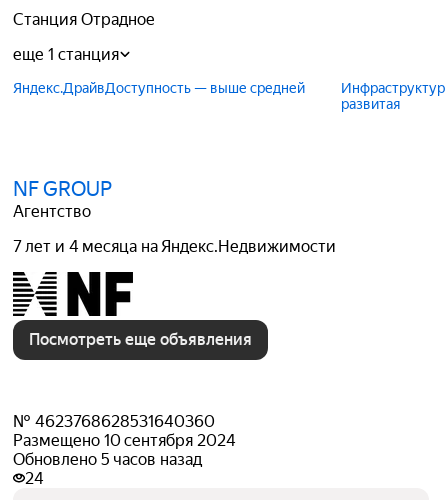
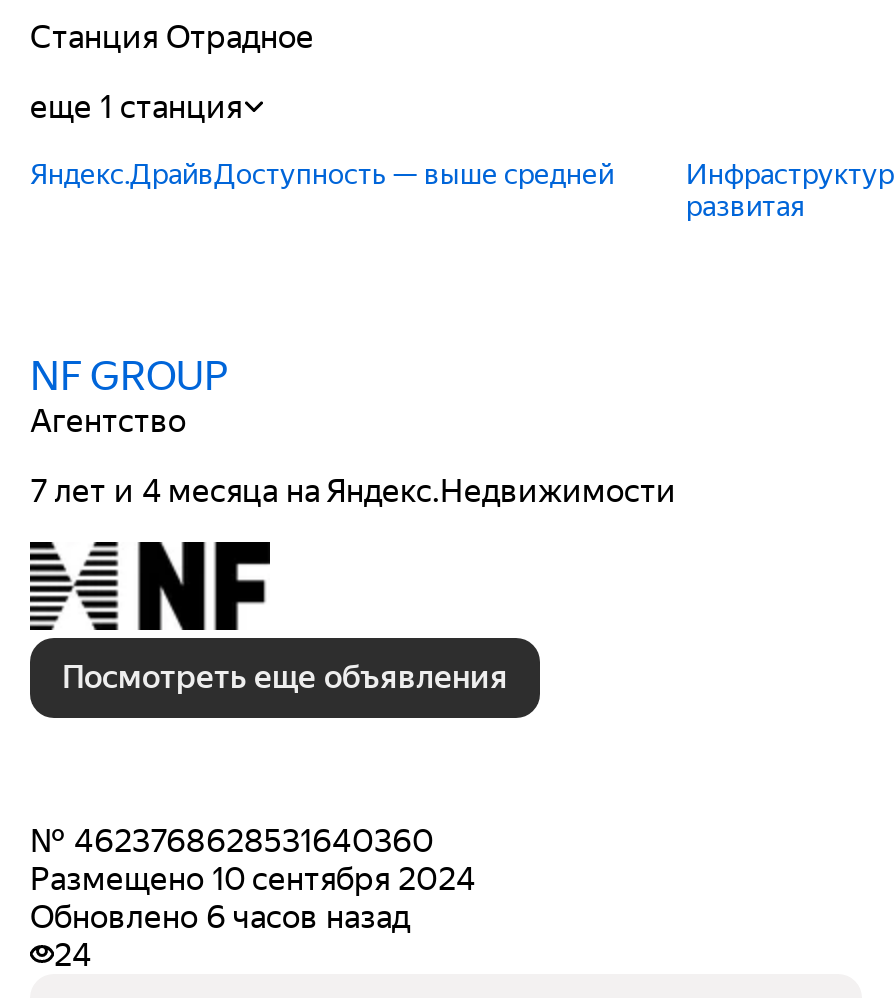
- Обновлено 5 часов назад
+ Обновлено 6 часов назад
